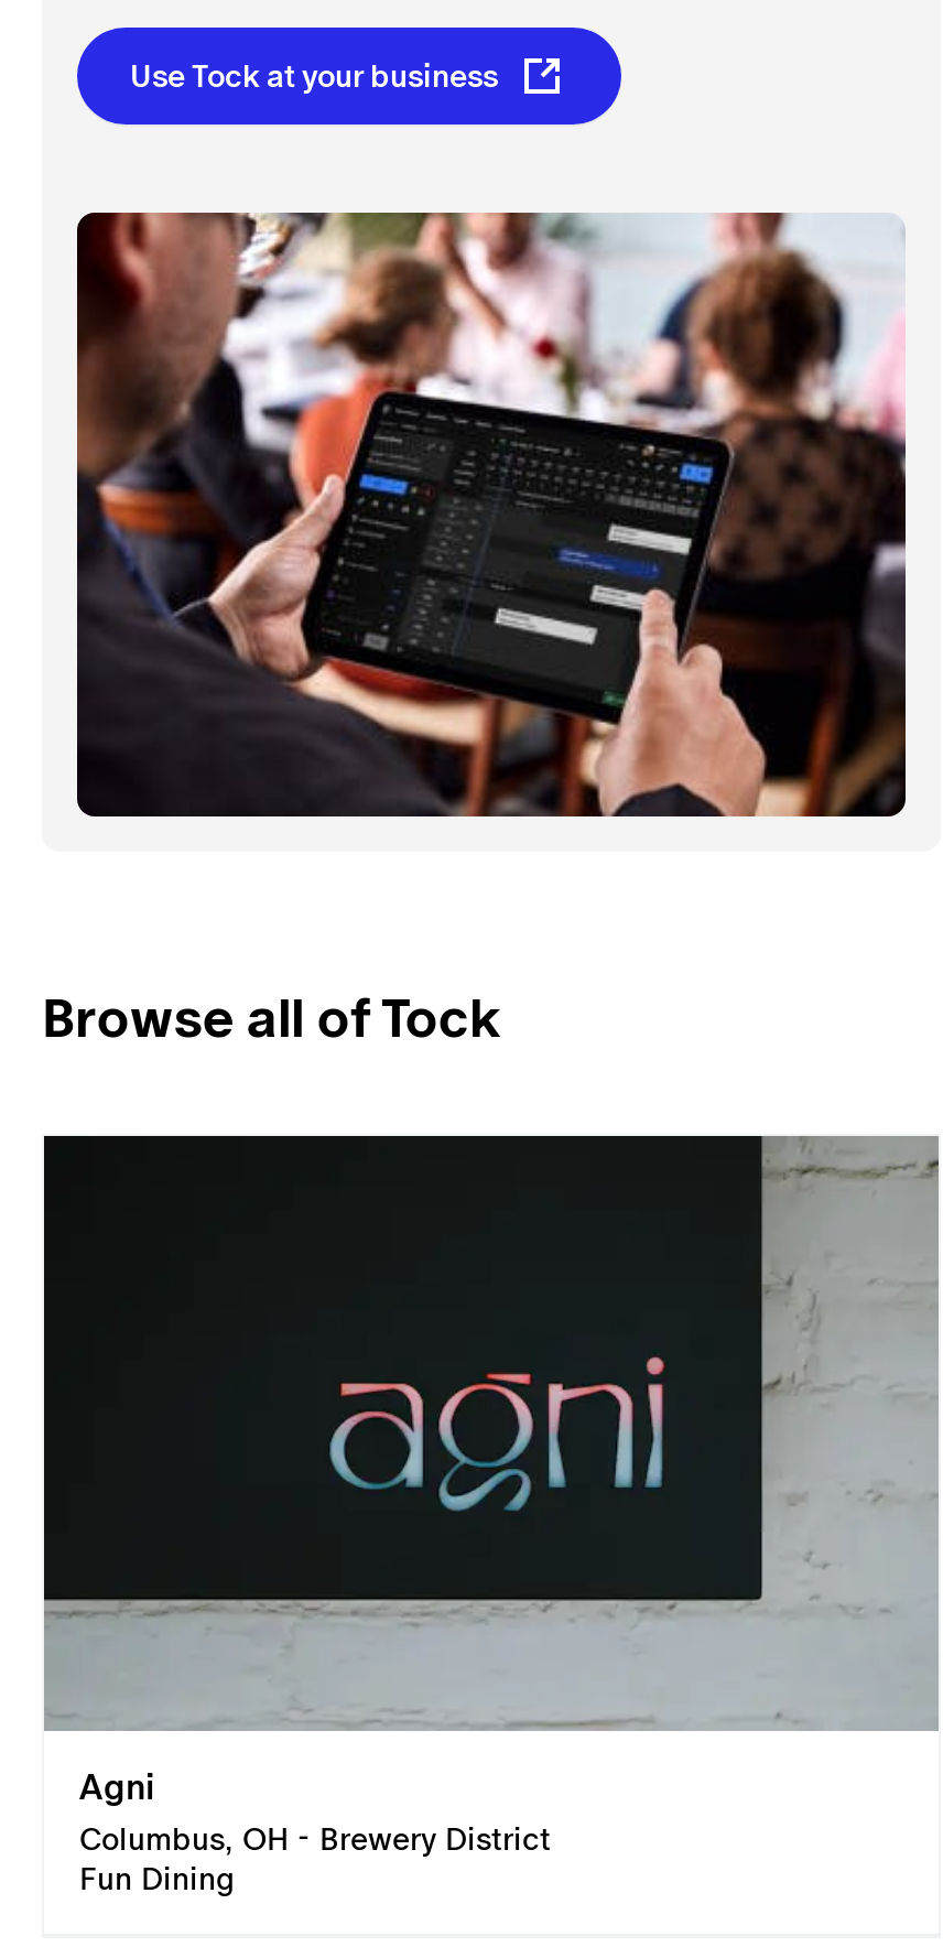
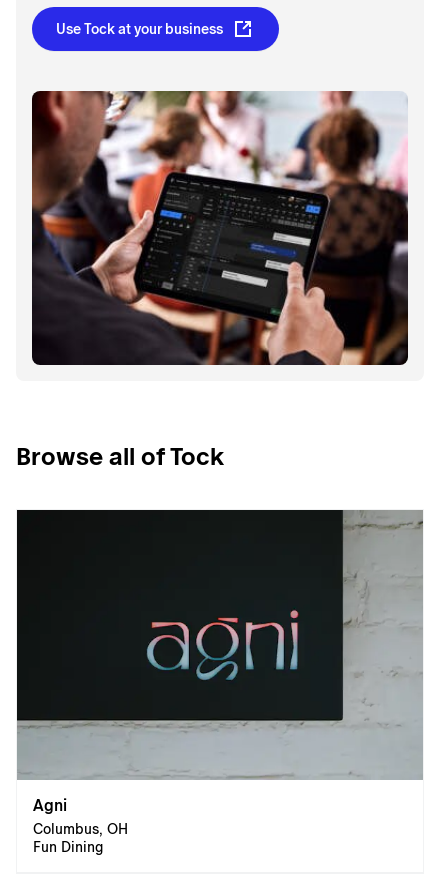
- Columbus, OH - Brewery District
+ Columbus, OH
